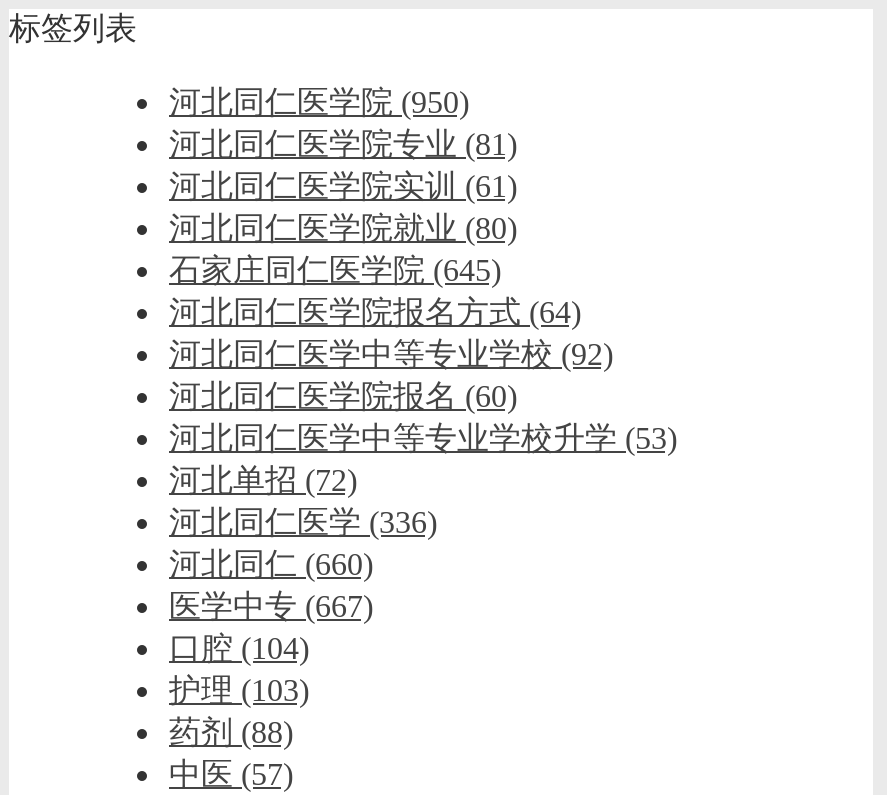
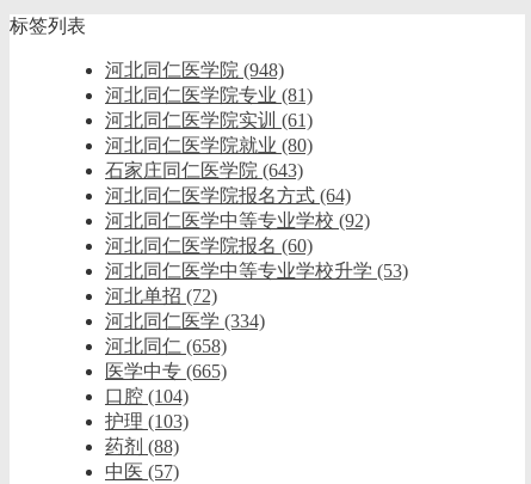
- 河北同仁医学院(950)
+ 河北同仁医学院(948)

- 石家庄同仁医学院(645)
+ 石家庄同仁医学院(643)

- 河北同仁医学(336)
+ 河北同仁医学(334)

- 河北同仁(660)
+ 河北同仁(658)

- 医学中专(667)
+ 医学中专(665)
